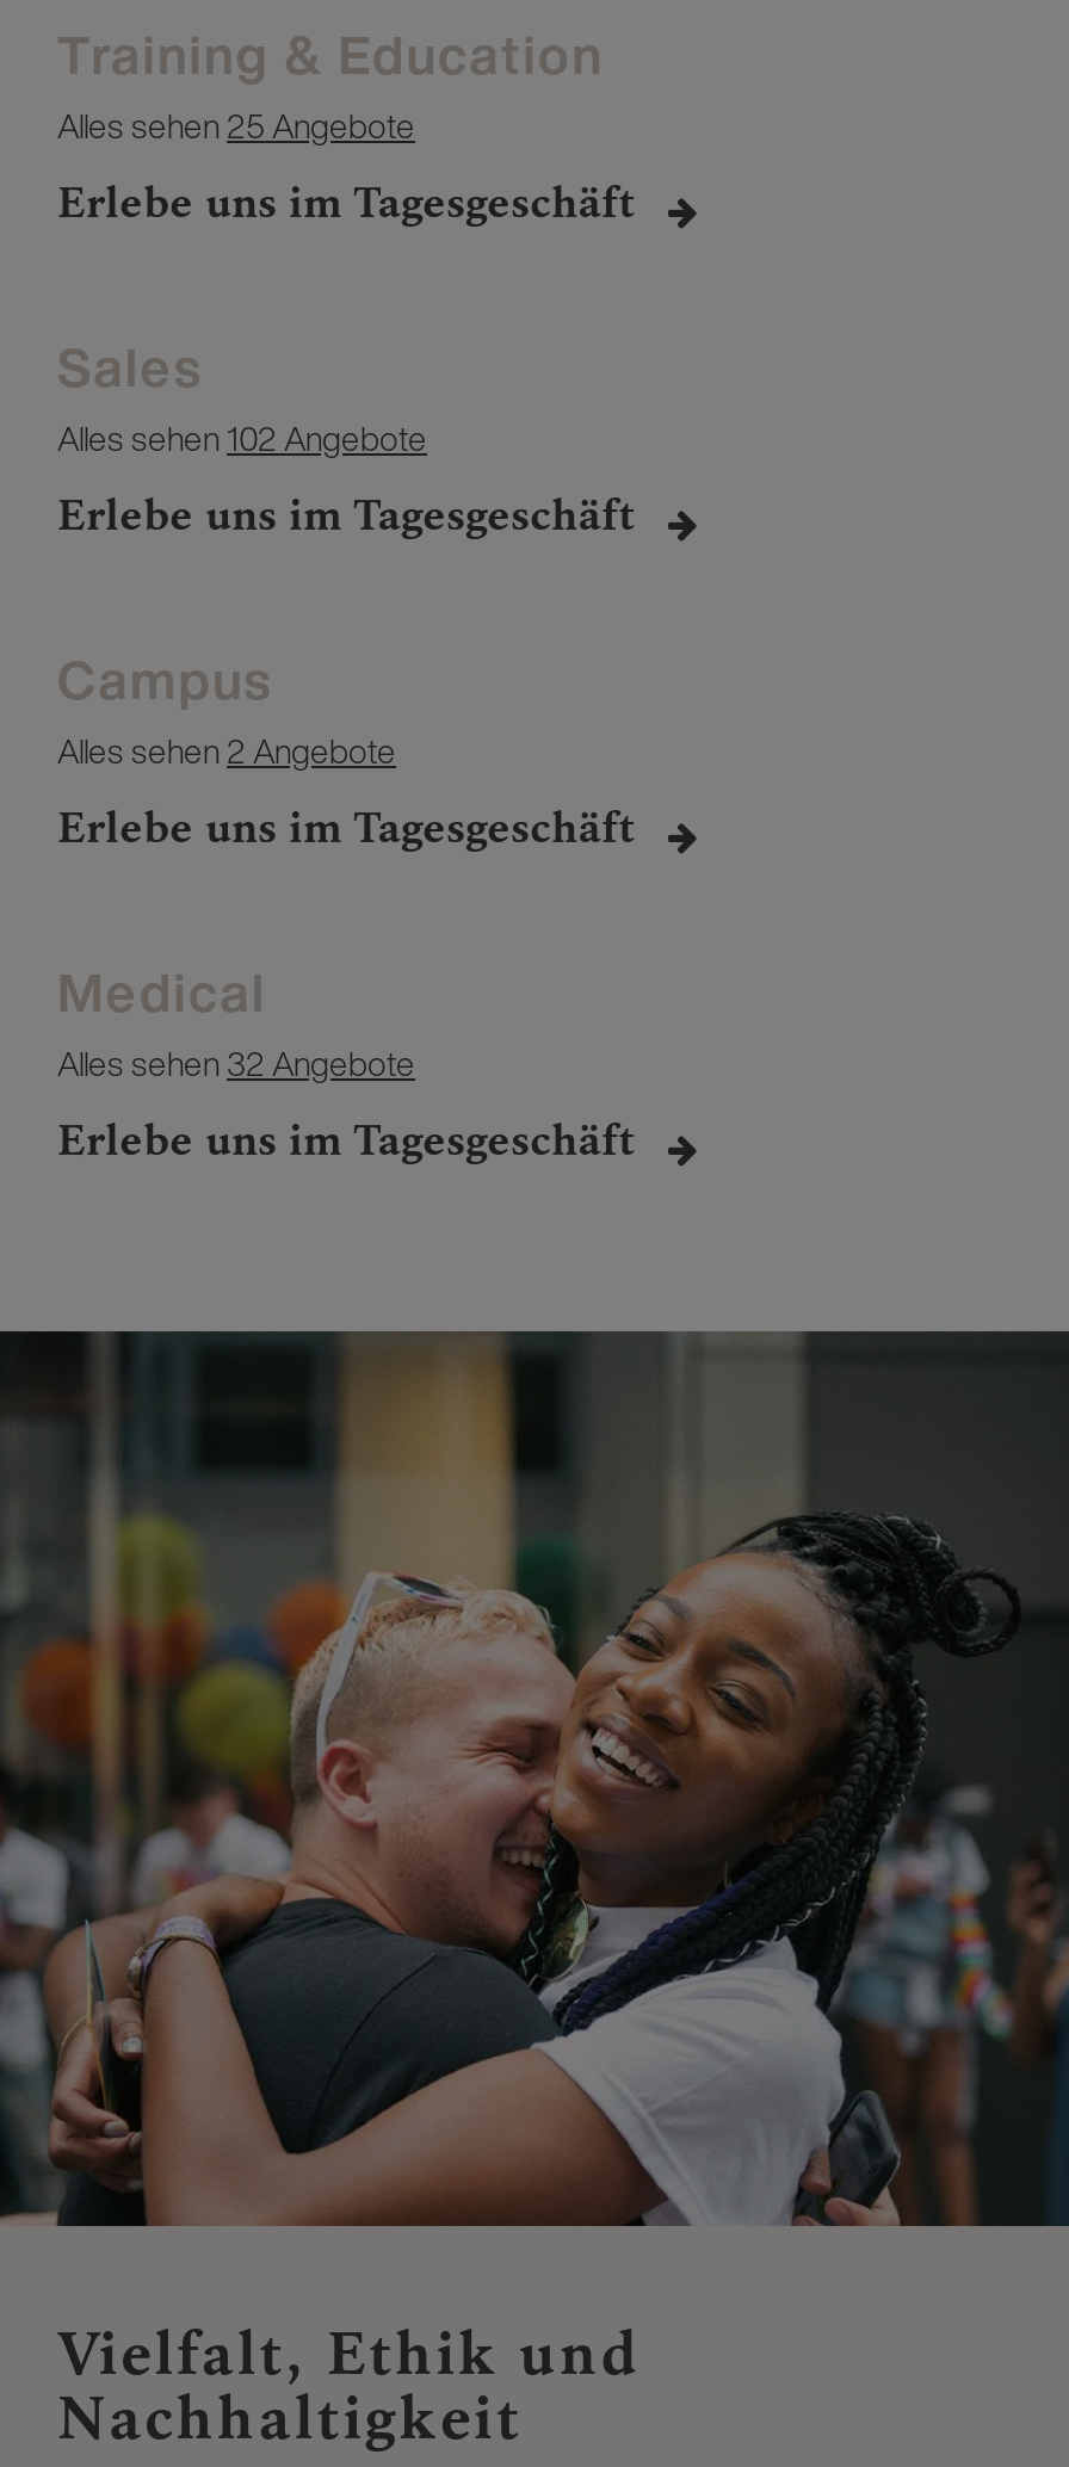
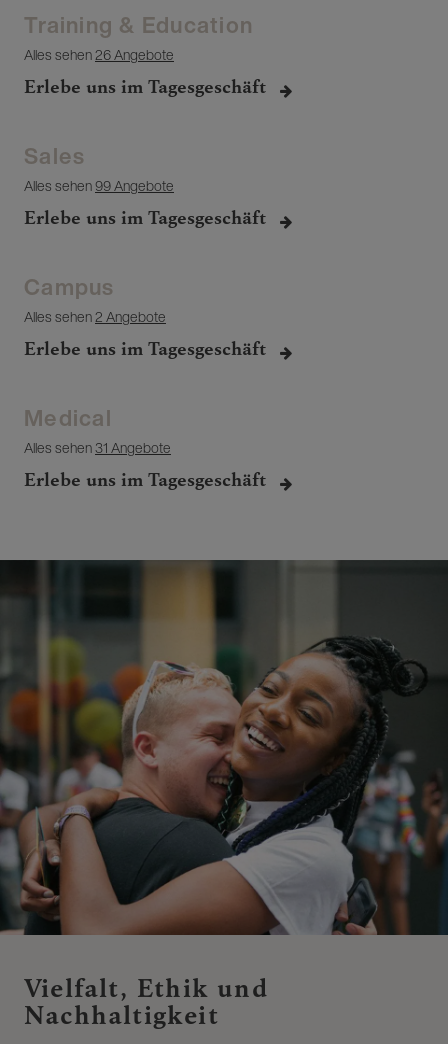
- Alles sehen 25 Angebote
+ Alles sehen 26 Angebote

- Alles sehen 102 Angebote
+ Alles sehen 99 Angebote

- Alles sehen 32 Angebote
+ Alles sehen 31 Angebote
